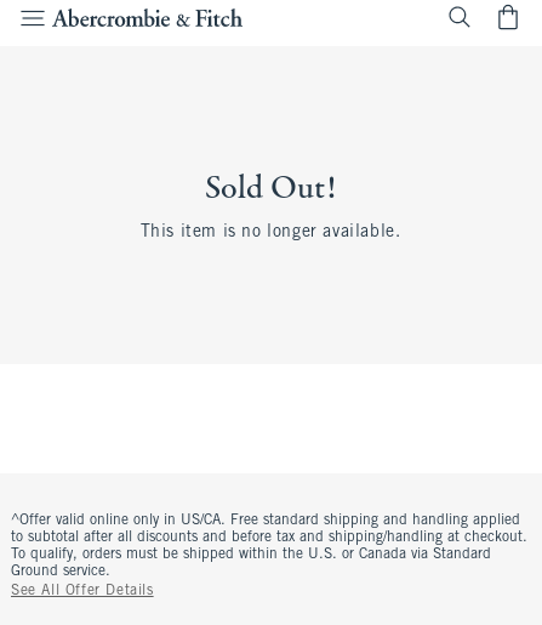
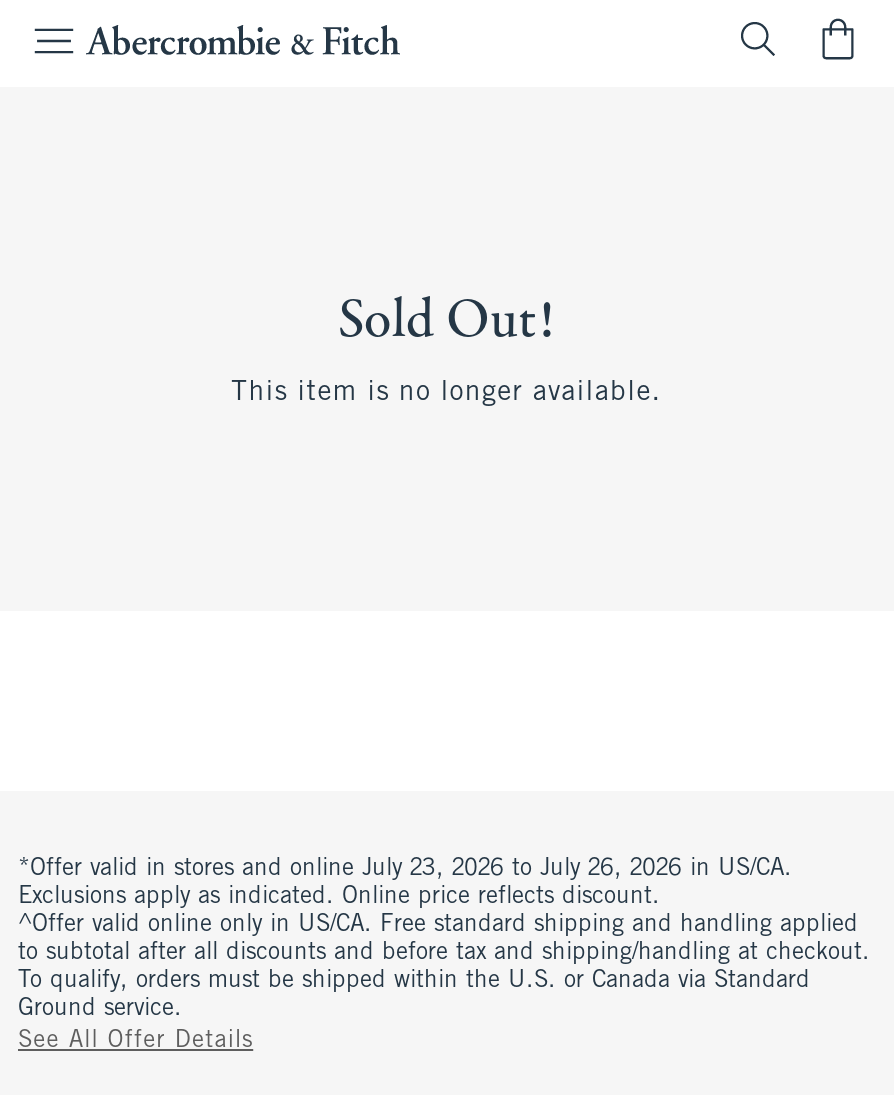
+ *Offer valid in stores and online July 23, 2026 to July 26, 2026 in US/CA.
+ Exclusions apply as indicated. Online price reflects discount.
